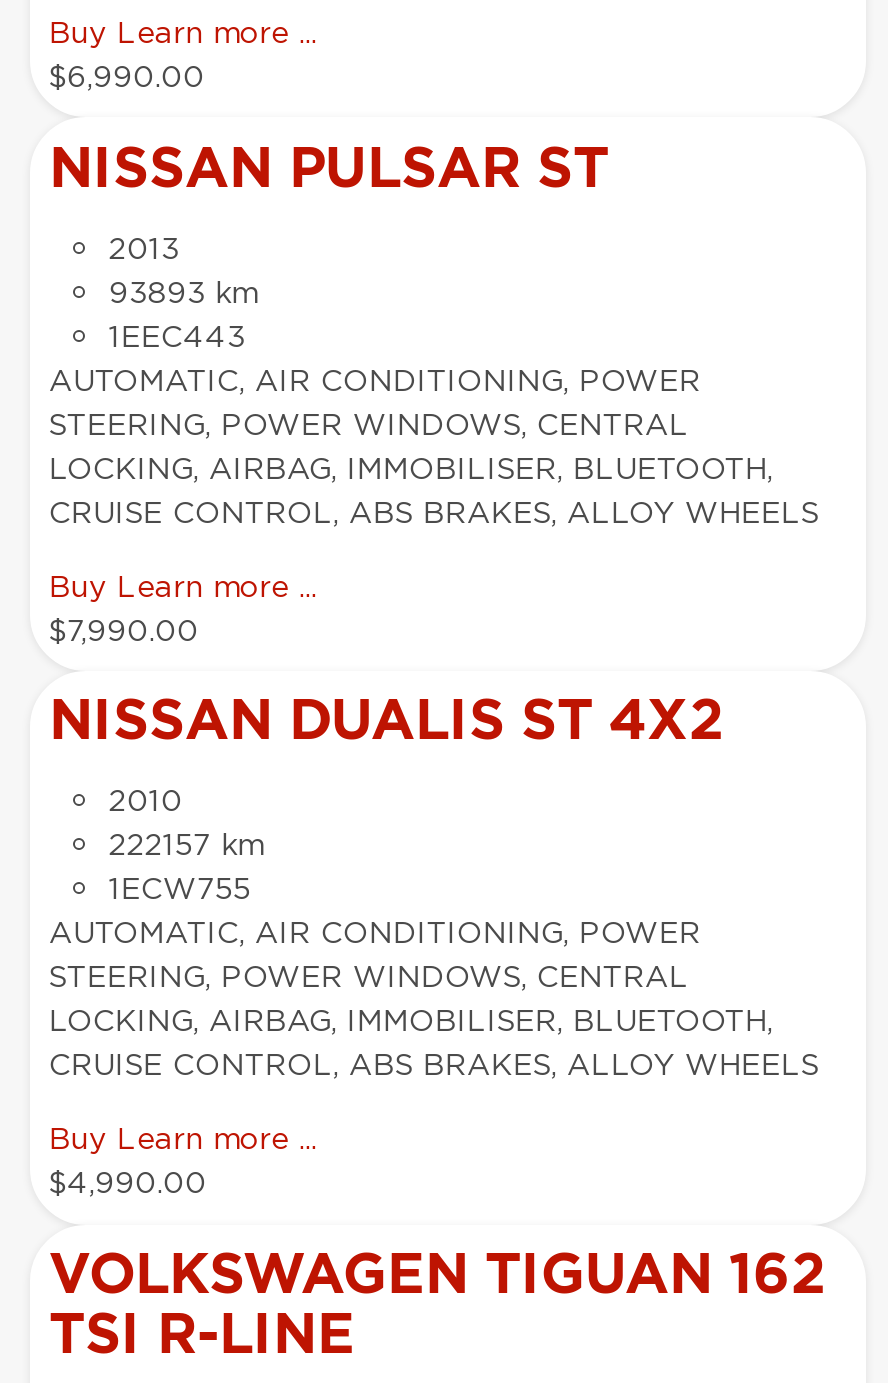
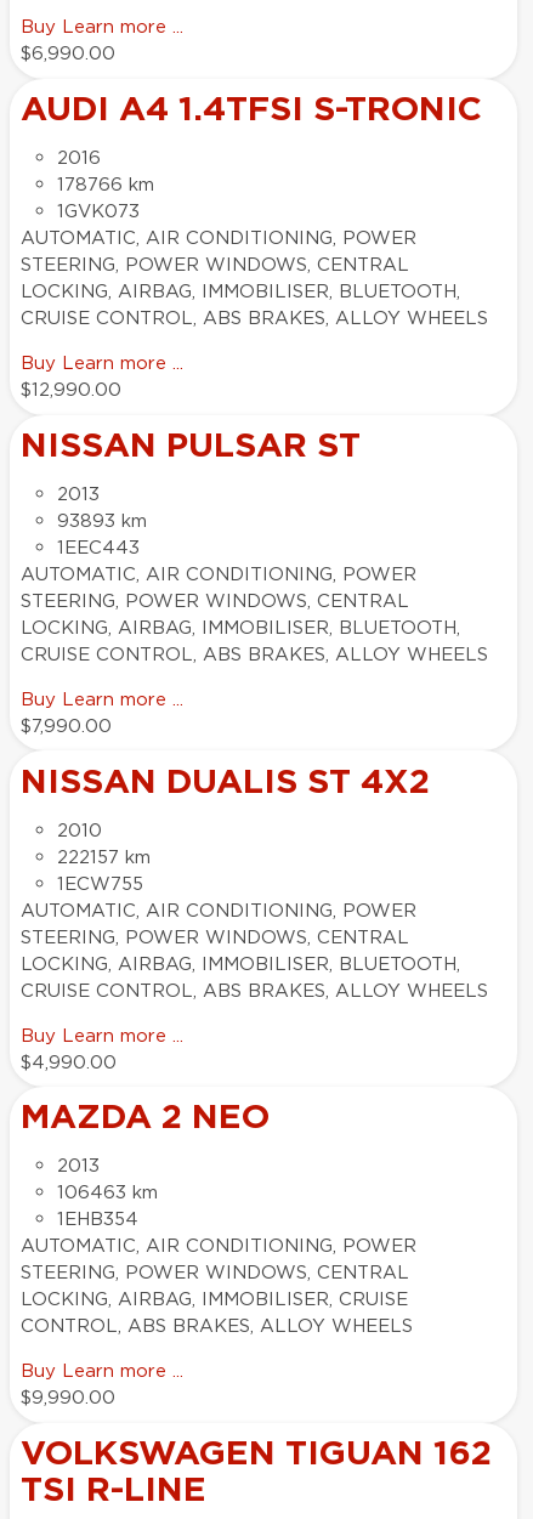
+ AUDI A4 1.4TFSI S-TRONIC
+ 2016
+ 178766 km
+ 1GVK073
+ AUTOMATIC, AIR CONDITIONING, POWER
+ STEERING, POWER WINDOWS, CENTRAL
+ LOCKING, AIRBAG, IMMOBILISER, BLUETOOTH,
+ CRUISE CONTROL, ABS BRAKES, ALLOY WHEELS
+ Buy Learn more ...
+ $12,990.00

+ MAZDA 2 NEO
+ 2013
+ 106463 km
+ 1EHB354
+ AUTOMATIC, AIR CONDITIONING, POWER
+ STEERING, POWER WINDOWS, CENTRAL
+ LOCKING, AIRBAG, IMMOBILISER, CRUISE
+ CONTROL, ABS BRAKES, ALLOY WHEELS
+ Buy Learn more ...
+ $9,990.00
